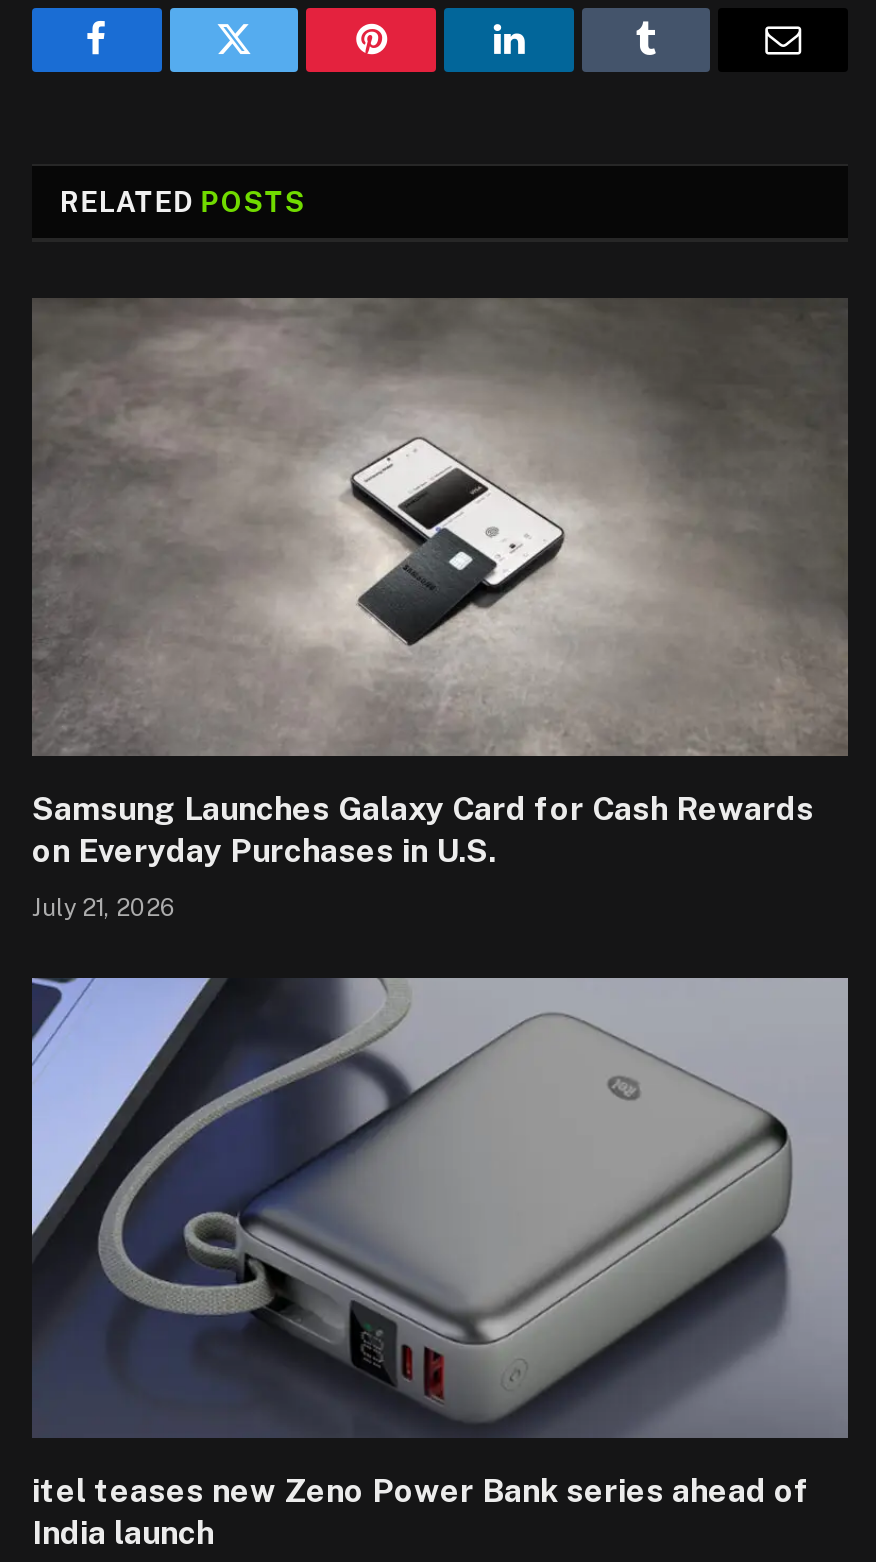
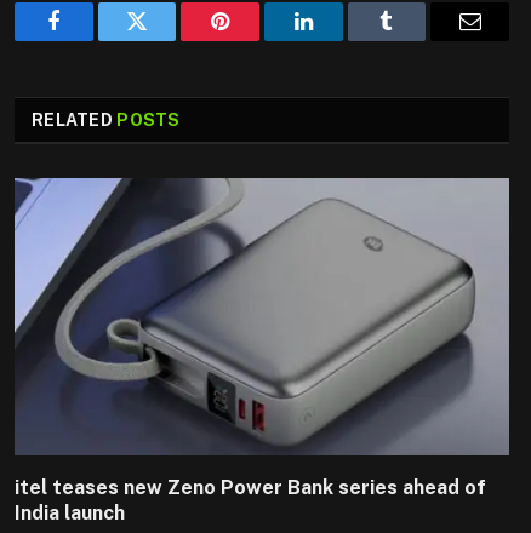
- [image]
- Samsung Launches Galaxy Card for Cash Rewards
- on Everyday Purchases in U.S.
- July 21, 2026
